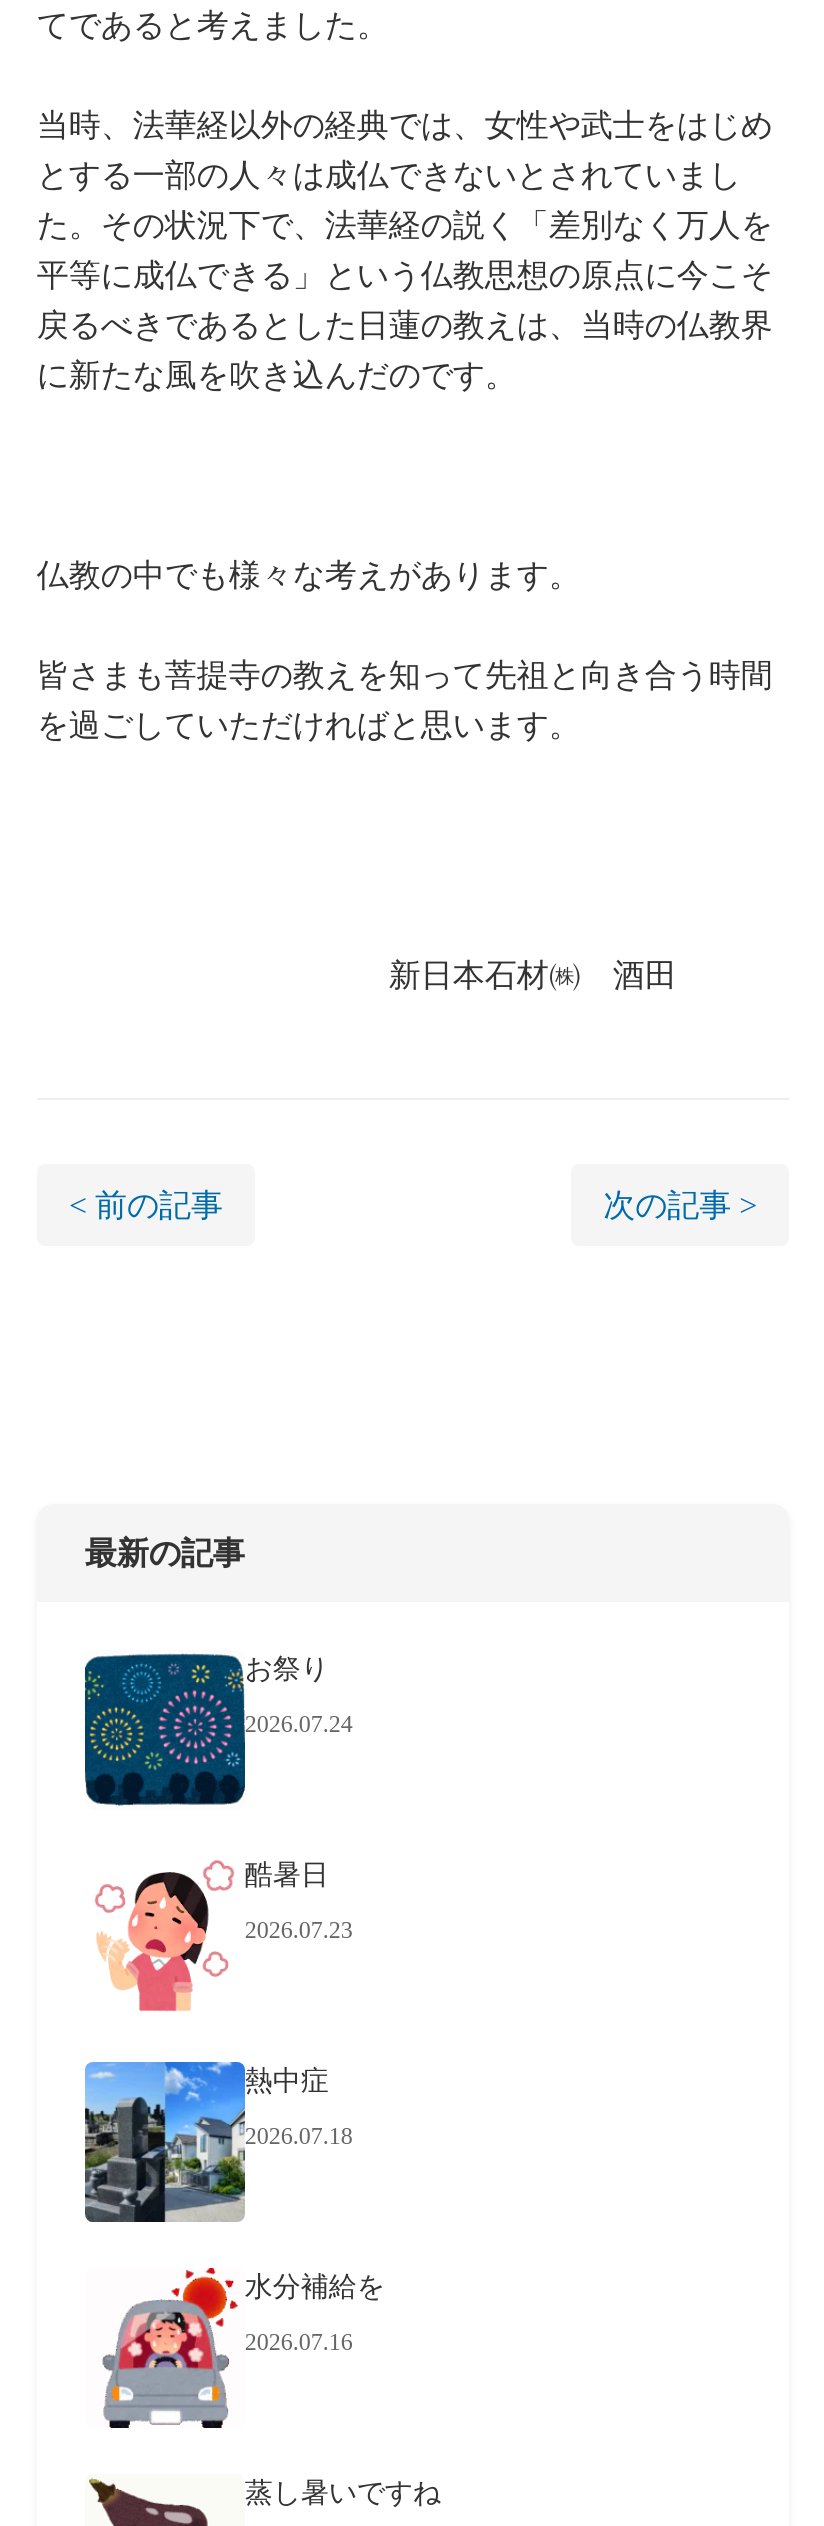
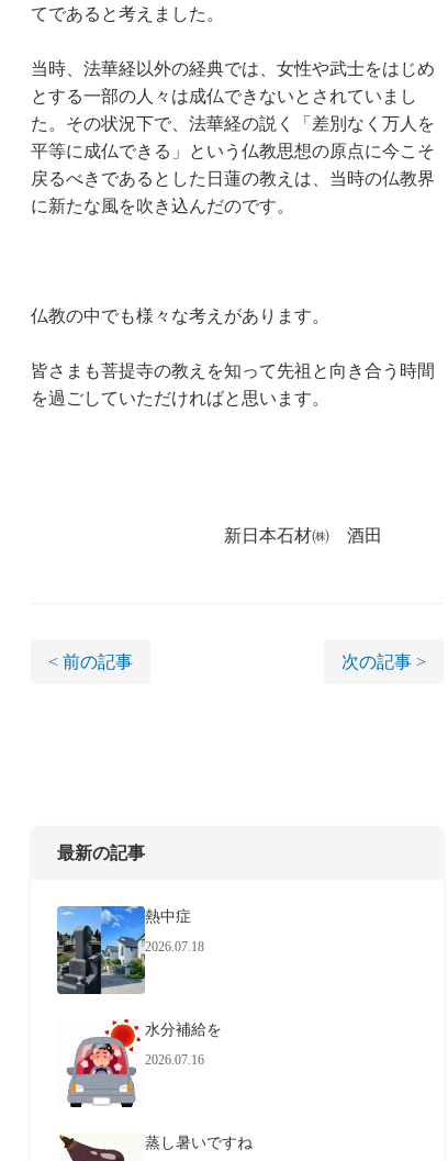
- [image]
- お祭り
- 2026.07.24

- [image]
- 酷暑日
- 2026.07.23
